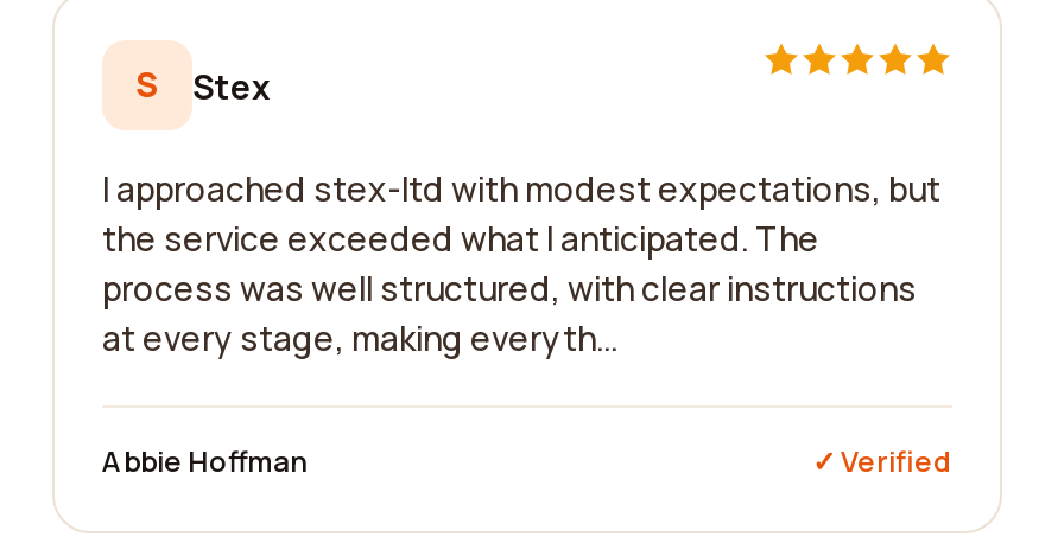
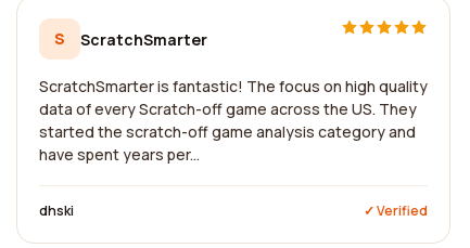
- Stex
+ ScratchSmarter

- I approached stex-ltd with modest expectations, but
- the service exceeded what I anticipated. The
- process was well structured, with clear instructions
- at every stage, making everyth...
+ ScratchSmarter is fantastic! The focus on high quality
+ data of every Scratch-off game across the US. They
+ started the scratch-off game analysis category and
+ have spent years per...

- Abbie Hoffman
+ dhski
